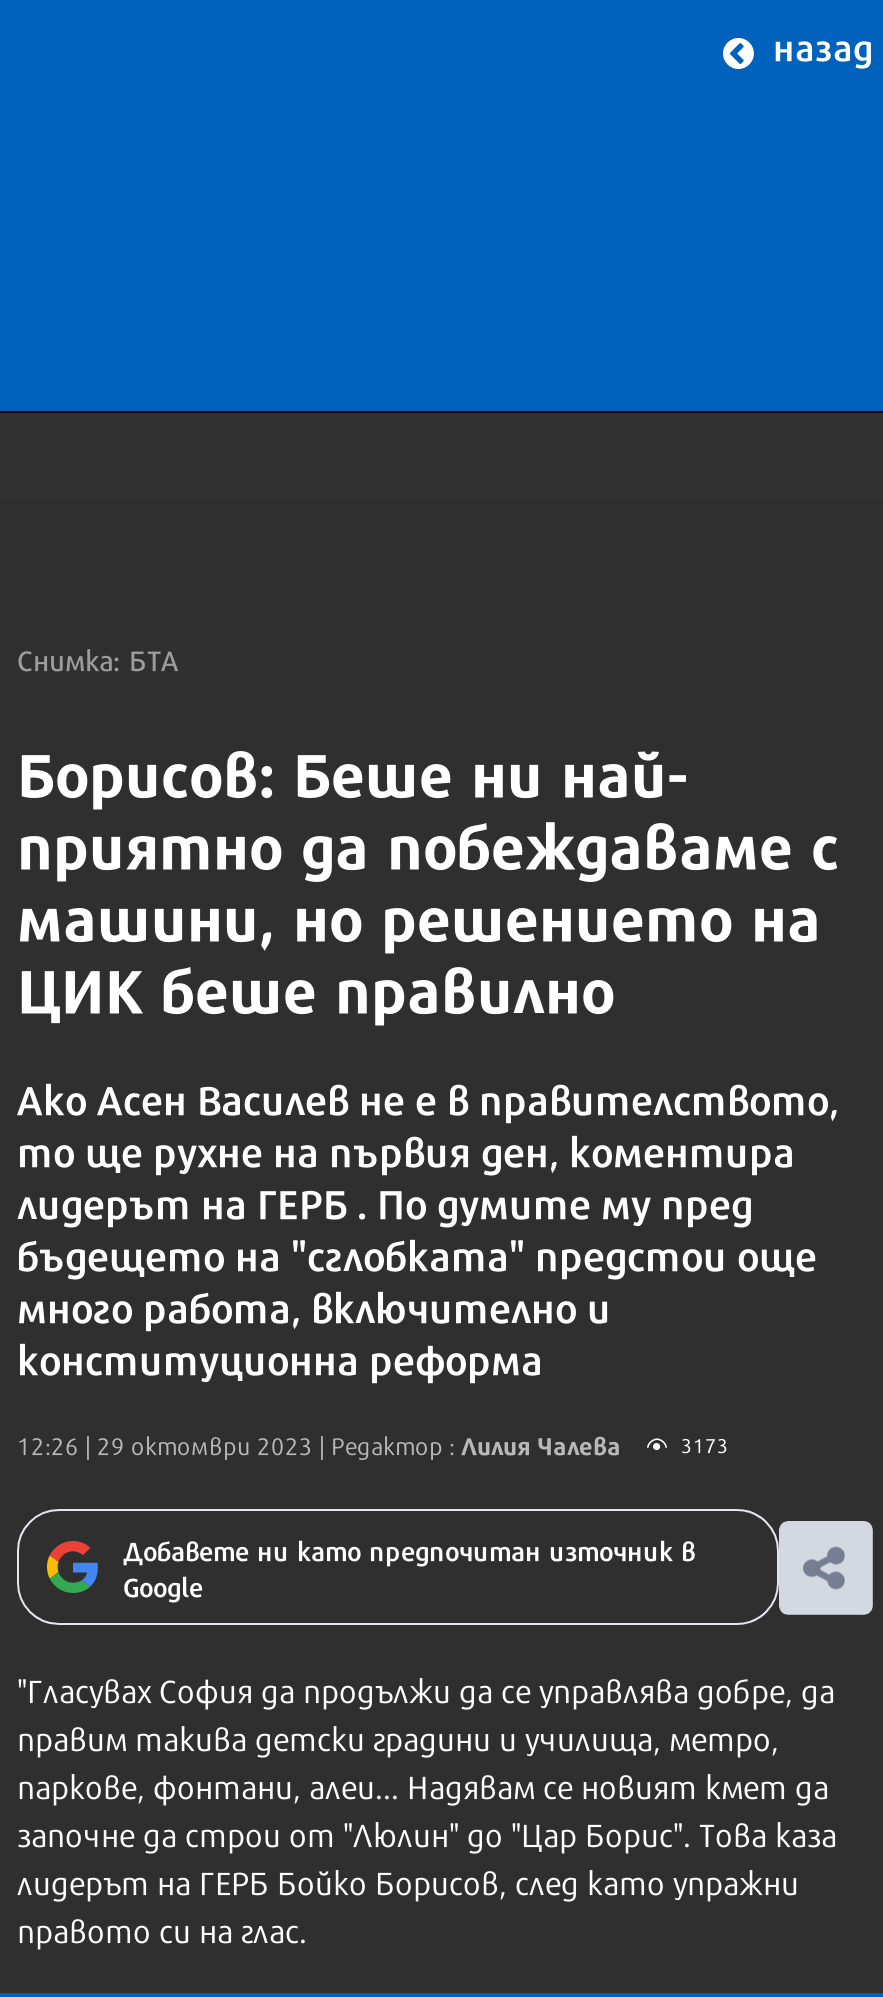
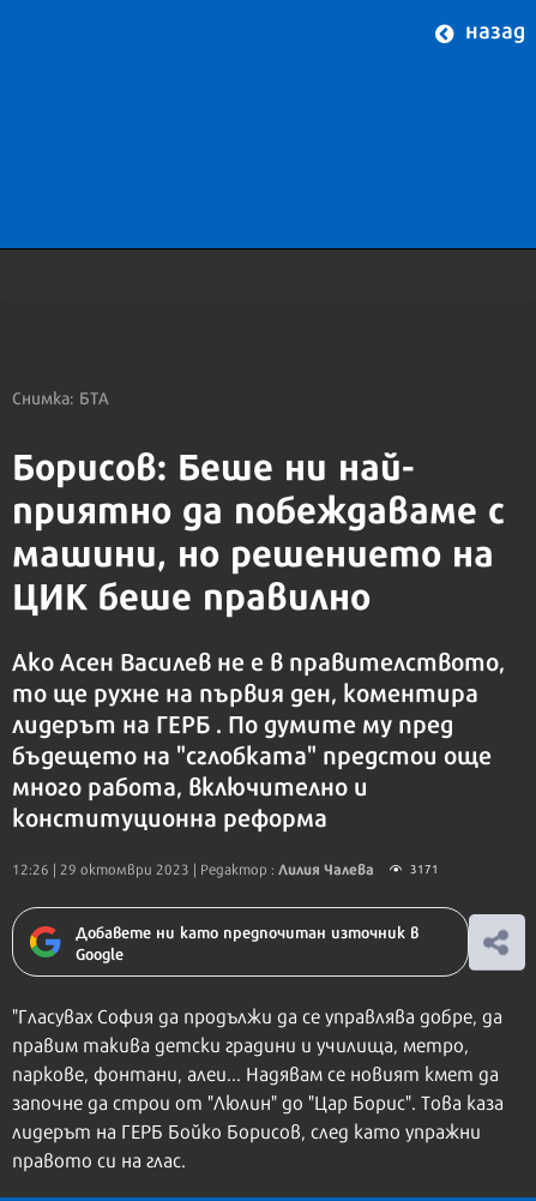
- 3173
+ 3171
